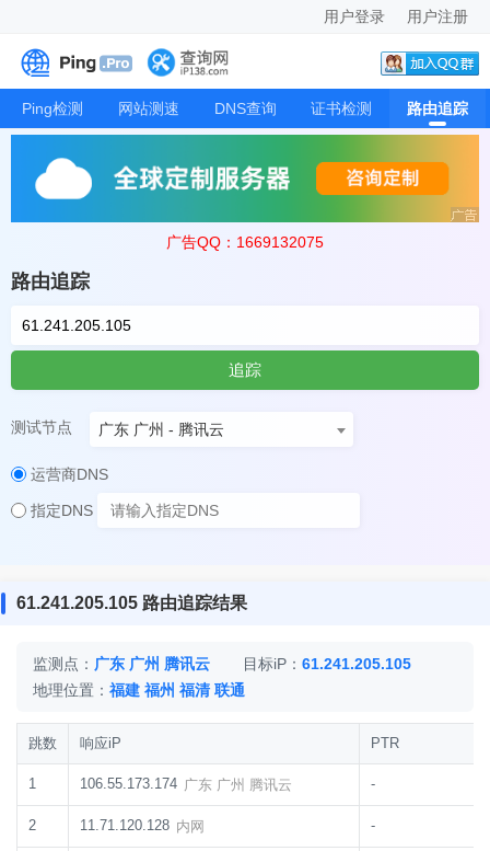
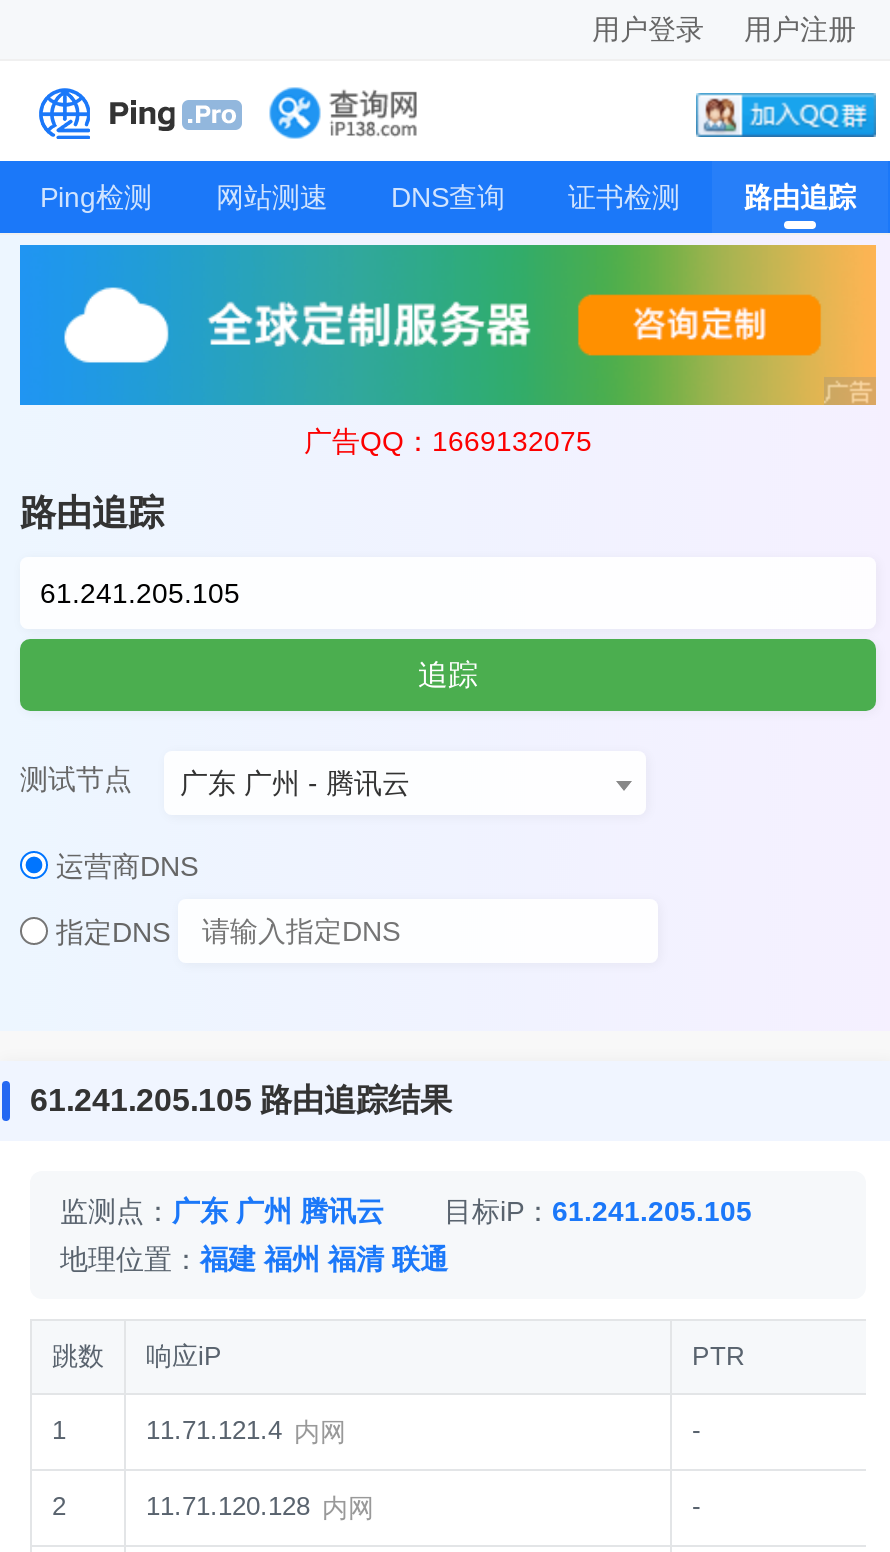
- 106.55.173.174 广东 广州 腾讯云
+ 11.71.121.4 内网
